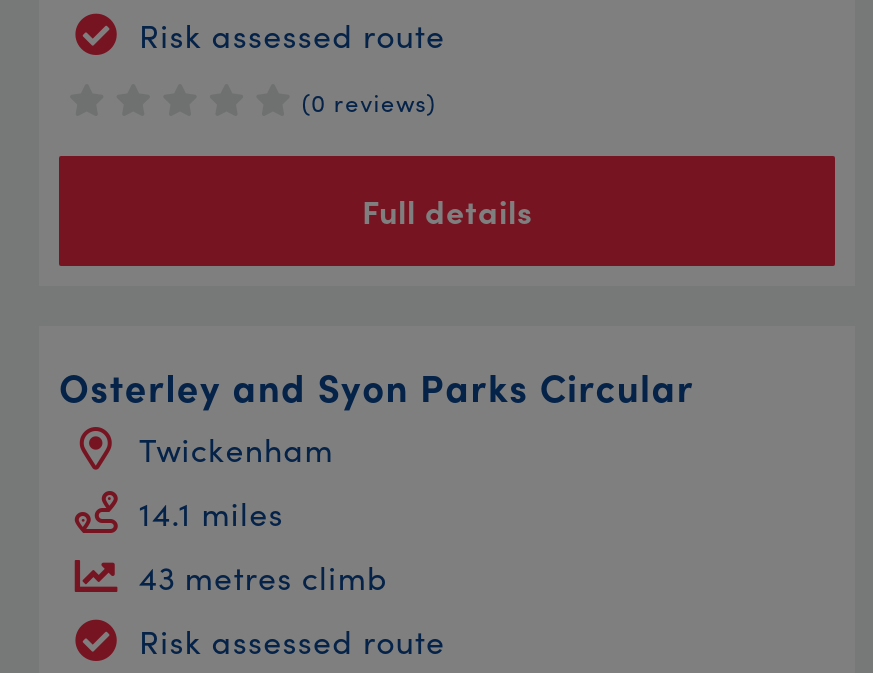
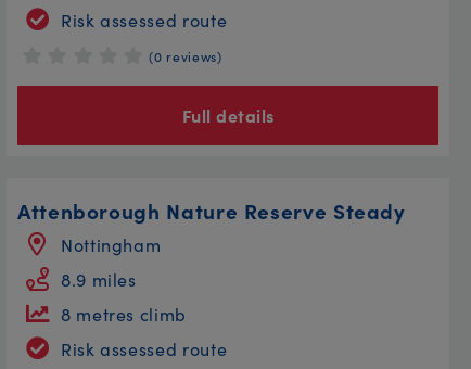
- Osterley and Syon Parks Circular
- Twickenham
+ Attenborough Nature Reserve Steady
+ Nottingham

- 14.1 miles
+ 8.9 miles

- 43 metres climb
+ 8 metres climb
